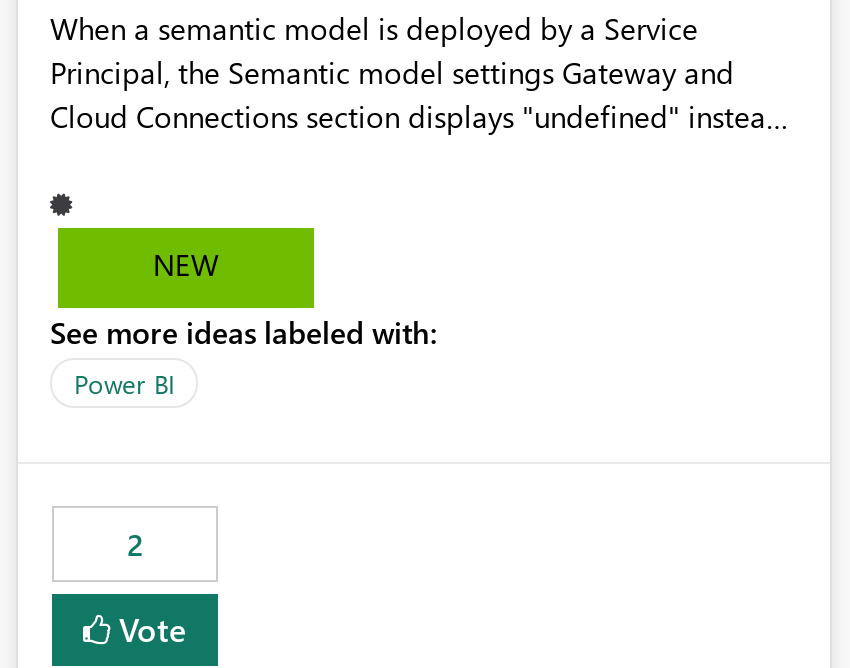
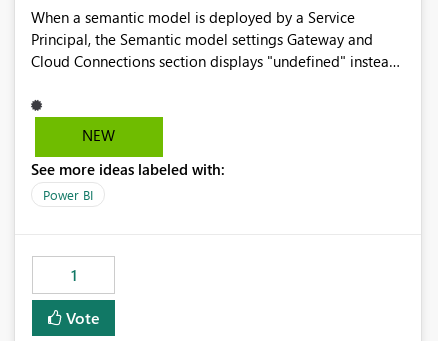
- 2
+ 1
